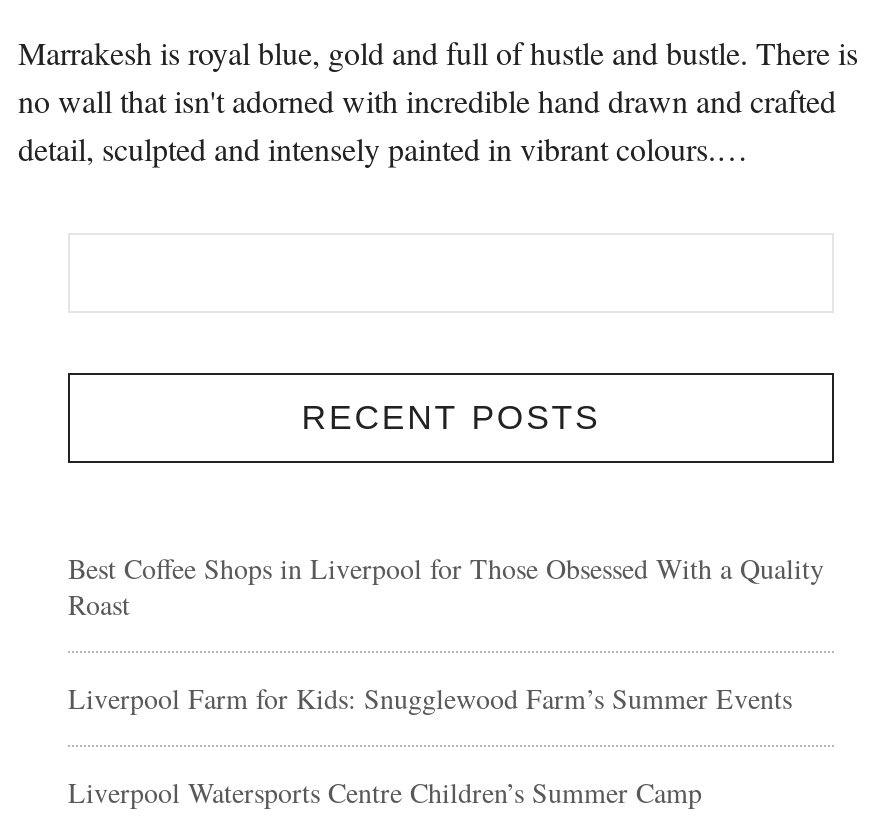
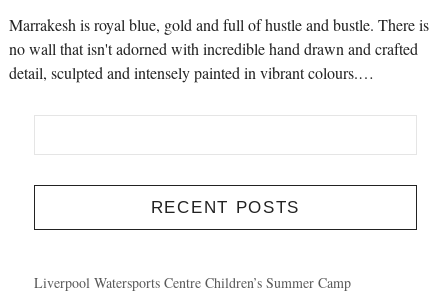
- Best Coffee Shops in Liverpool for Those Obsessed With a Quality
- Roast
- Liverpool Farm for Kids: Snugglewood Farm’s Summer Events
